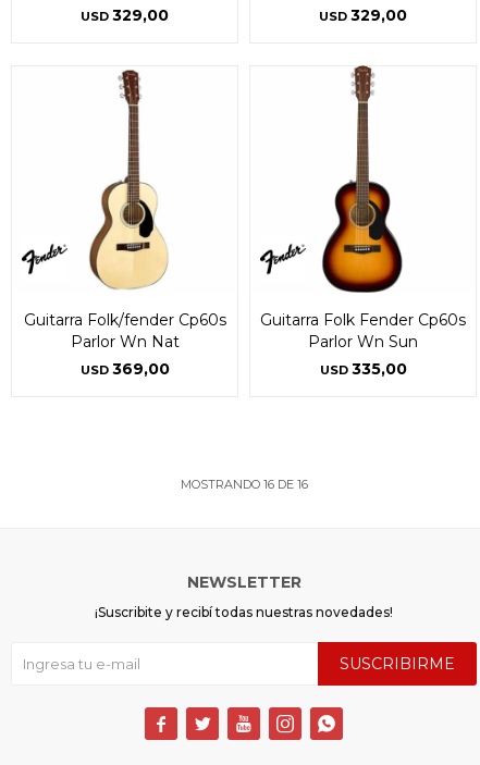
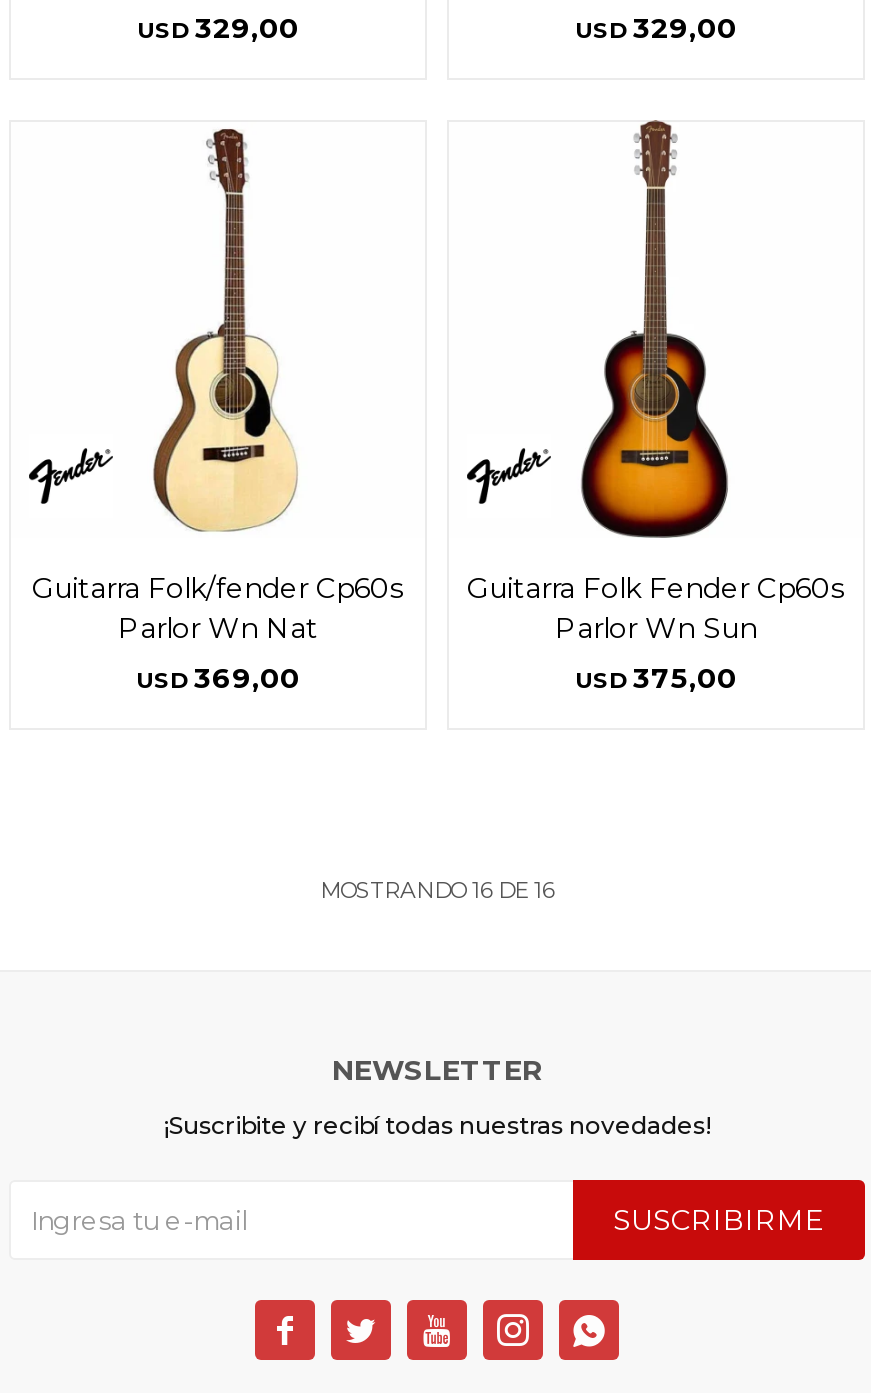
- USD 335,00
+ USD 375,00
